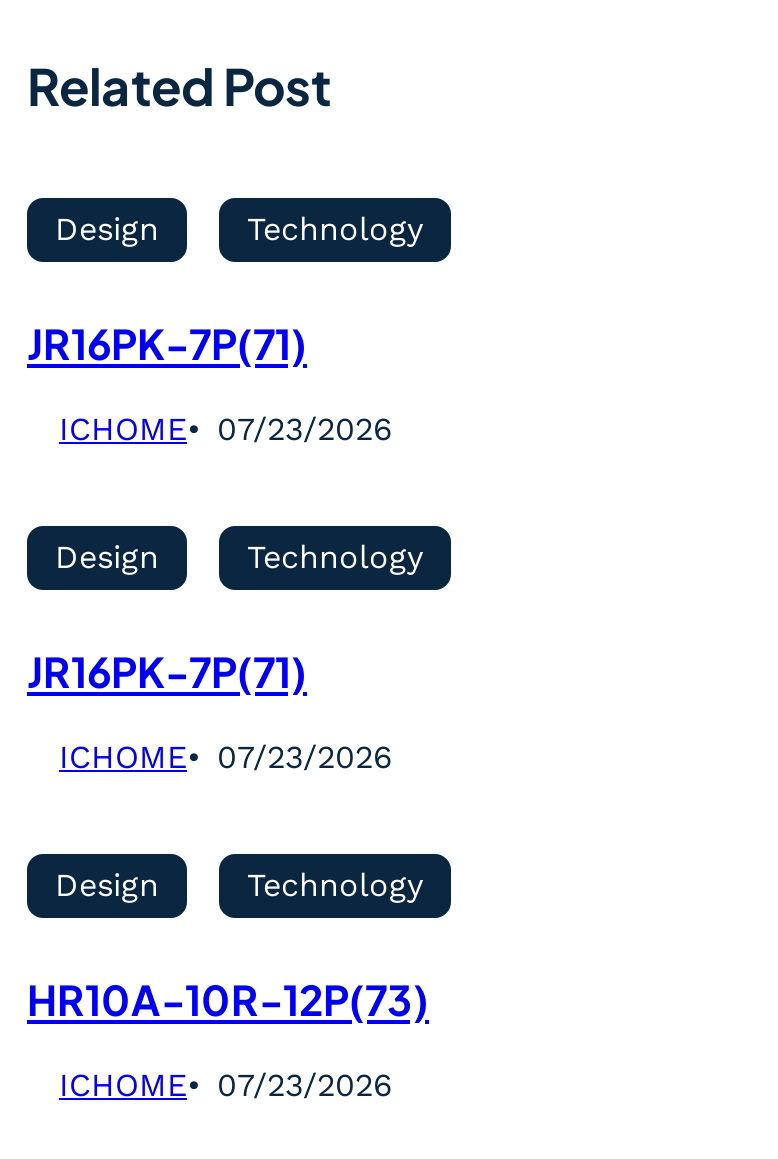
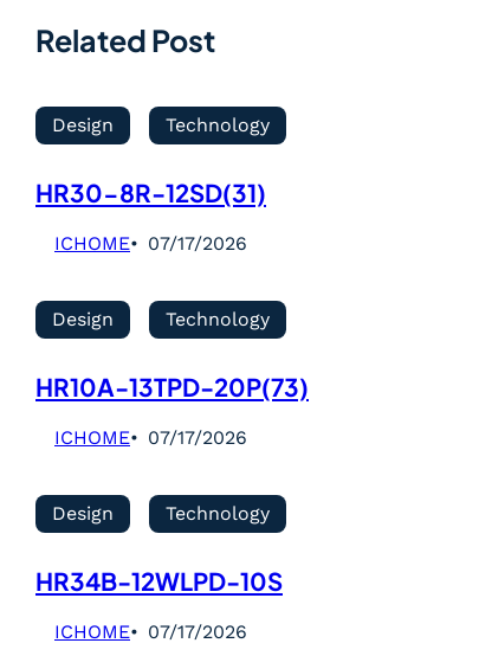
- JR16PK-7P(71)
+ HR30-8R-12SD(31)

- ICHOME 07/23/2026
+ ICHOME 07/17/2026

- JR16PK-7P(71)
+ HR10A-13TPD-20P(73)

- ICHOME 07/23/2026
+ ICHOME 07/17/2026

- HR10A-10R-12P(73)
+ HR34B-12WLPD-10S

- ICHOME 07/23/2026
+ ICHOME 07/17/2026
